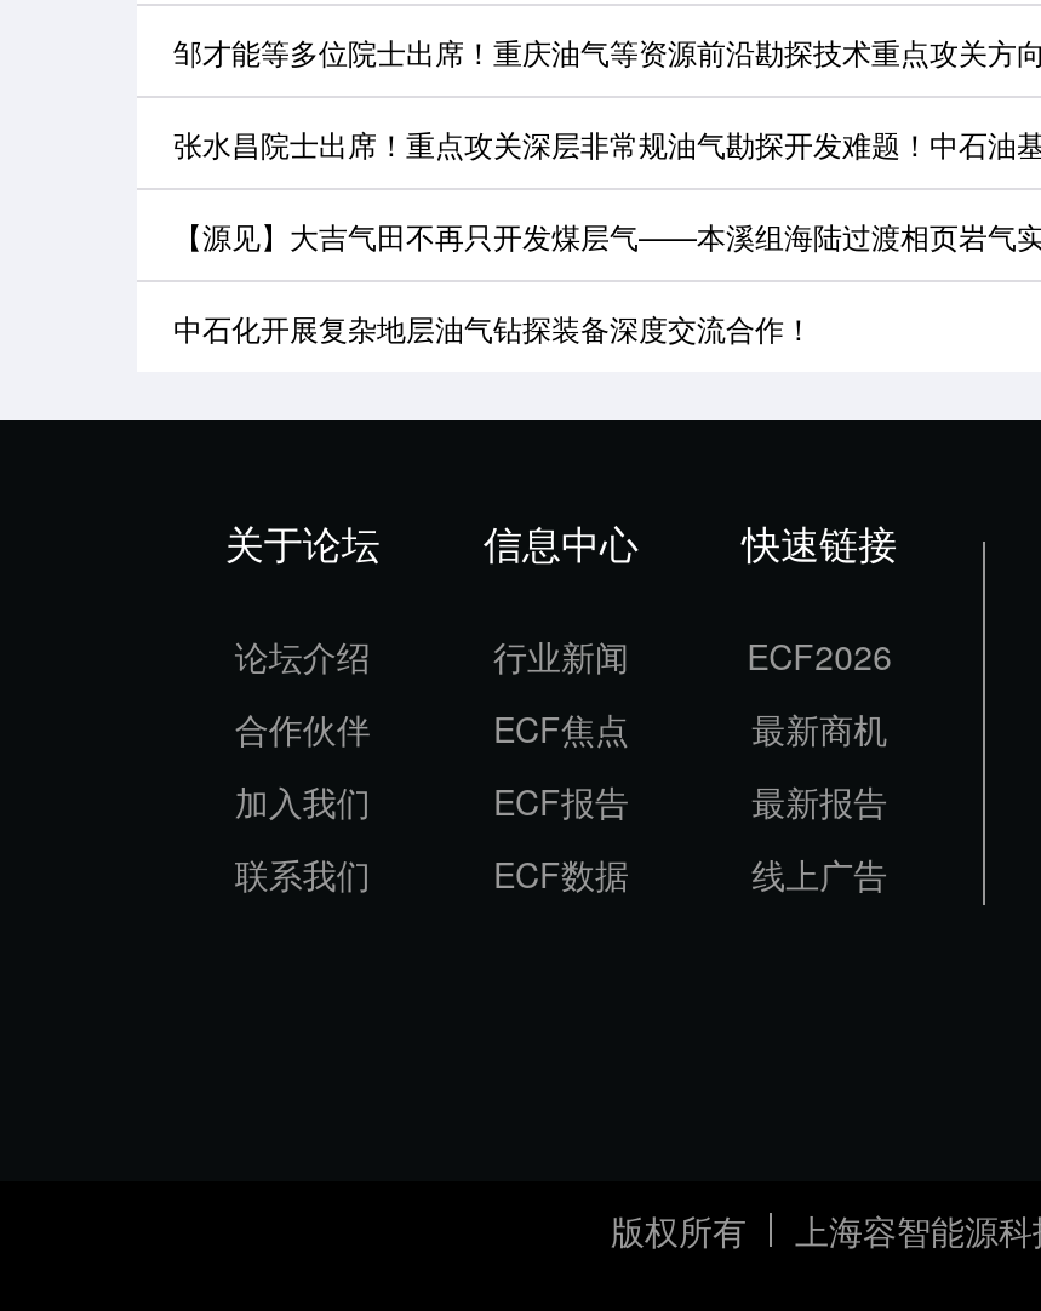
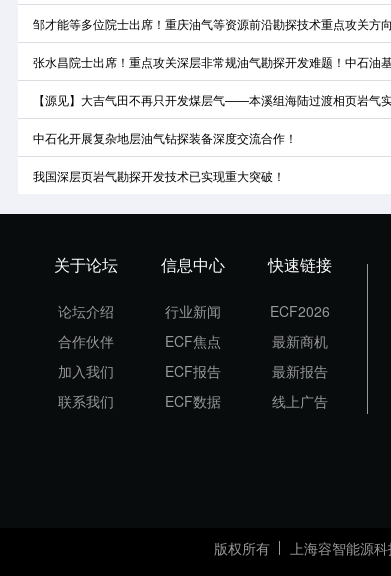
+ 我国深层页岩气勘探开发技术已实现重大突破！
